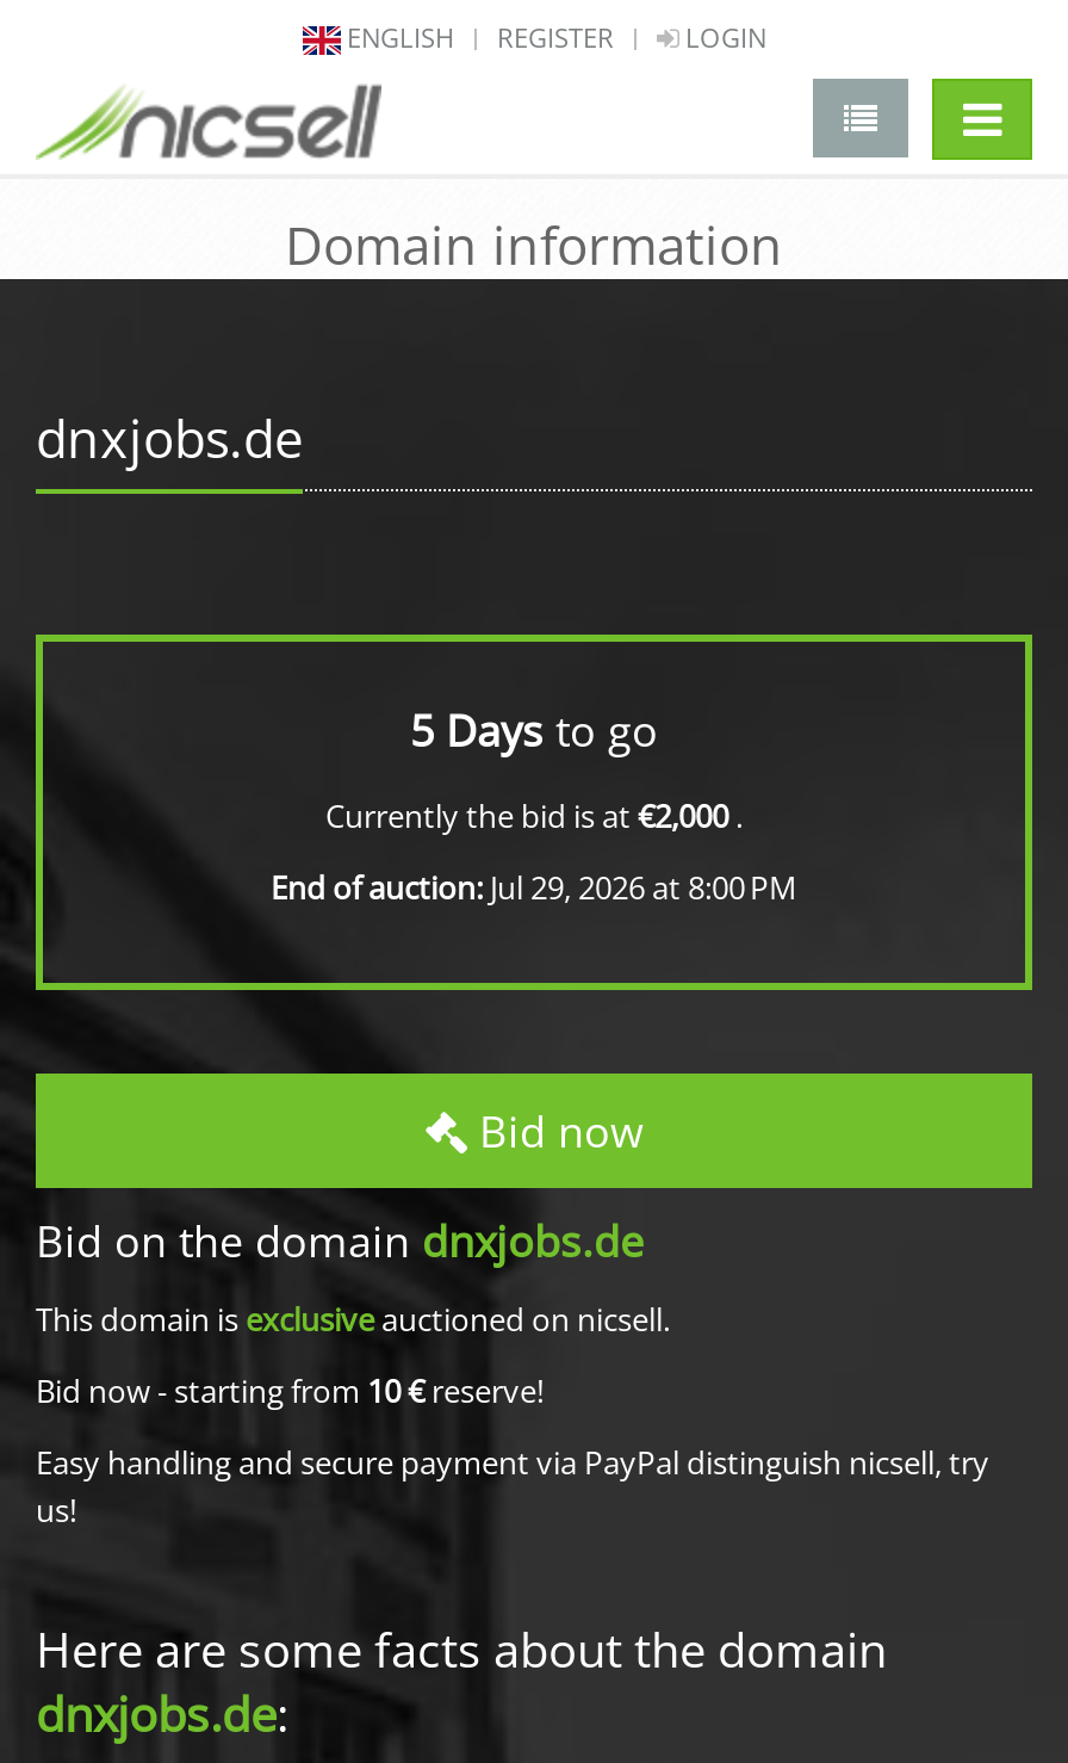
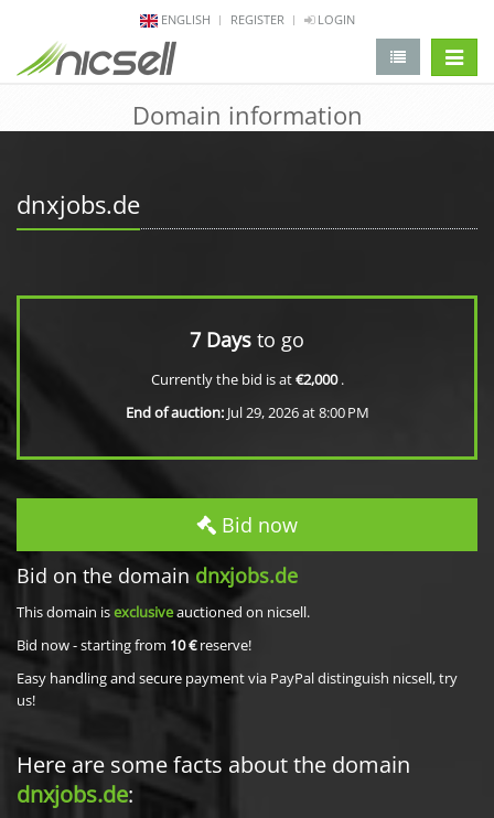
- 5 Days to go
+ 7 Days to go
